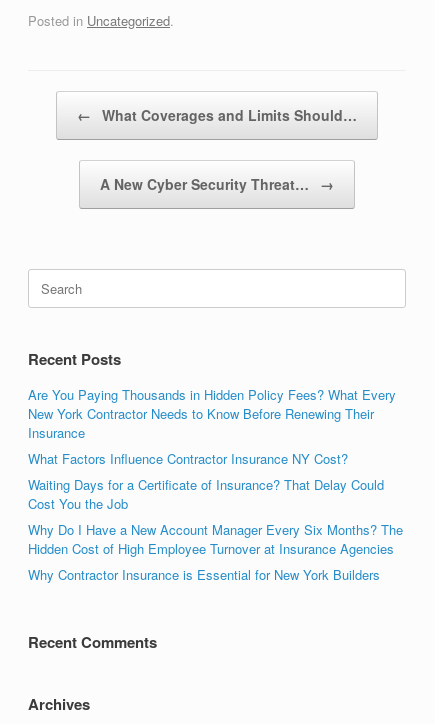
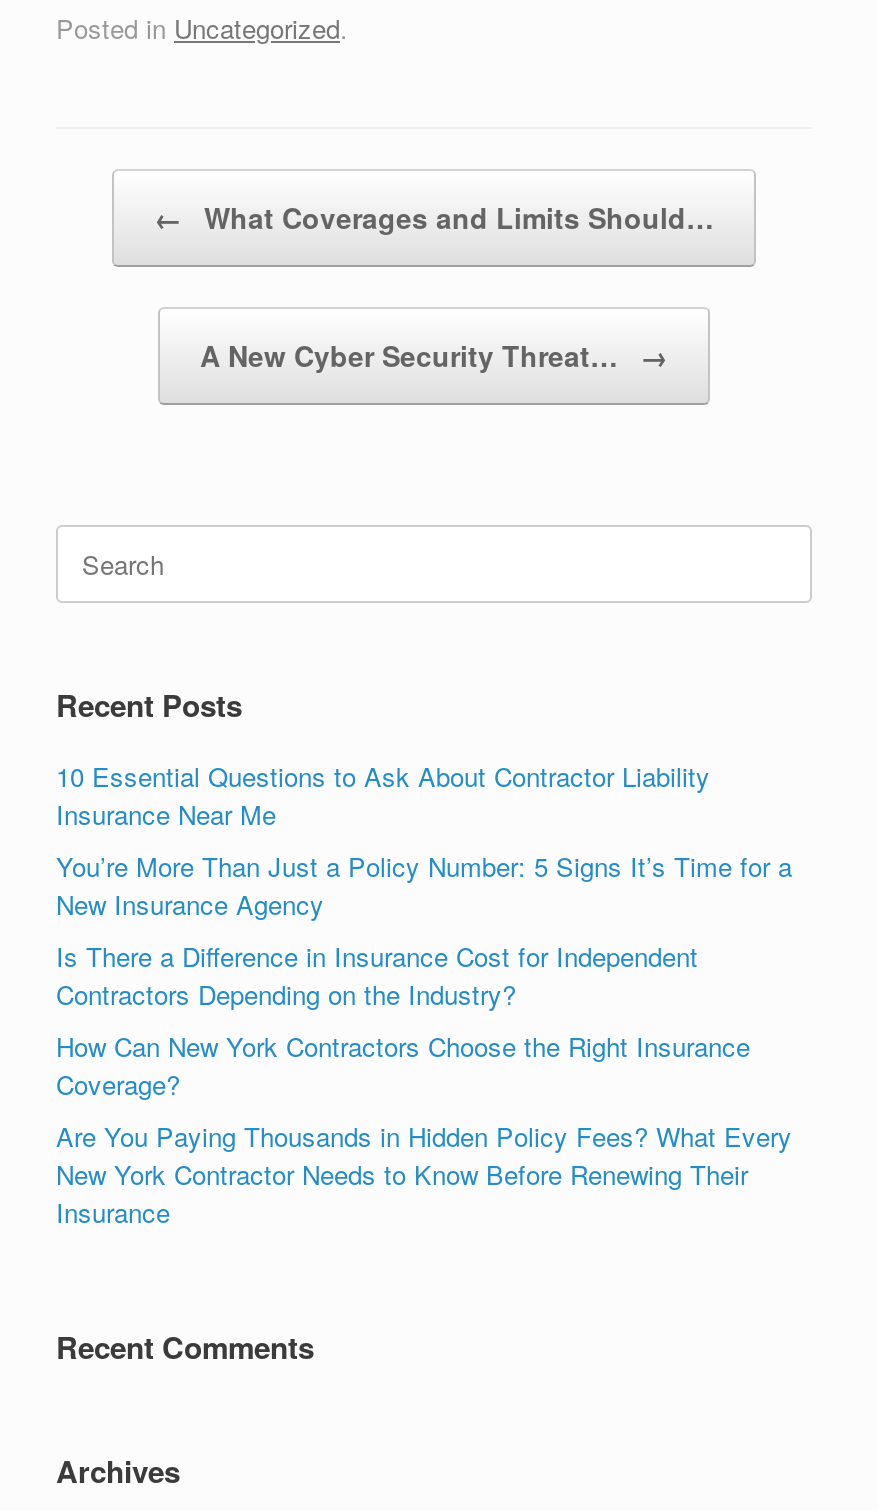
+ 10 Essential Questions to Ask About Contractor Liability
+ Insurance Near Me
+ You’re More Than Just a Policy Number: 5 Signs It’s Time for a
+ New Insurance Agency
+ Is There a Difference in Insurance Cost for Independent
+ Contractors Depending on the Industry?
+ How Can New York Contractors Choose the Right Insurance
+ Coverage?

moved down: Are You Paying Thousands in Hidden Policy Fees? What Every | New York Contractor Needs to Know Before Renewing Their | Insurance

- What Factors Influence Contractor Insurance NY Cost?
- Waiting Days for a Certificate of Insurance? That Delay Could
- Cost You the Job
- Why Do I Have a New Account Manager Every Six Months? The
- Hidden Cost of High Employee Turnover at Insurance Agencies
- Why Contractor Insurance is Essential for New York Builders
